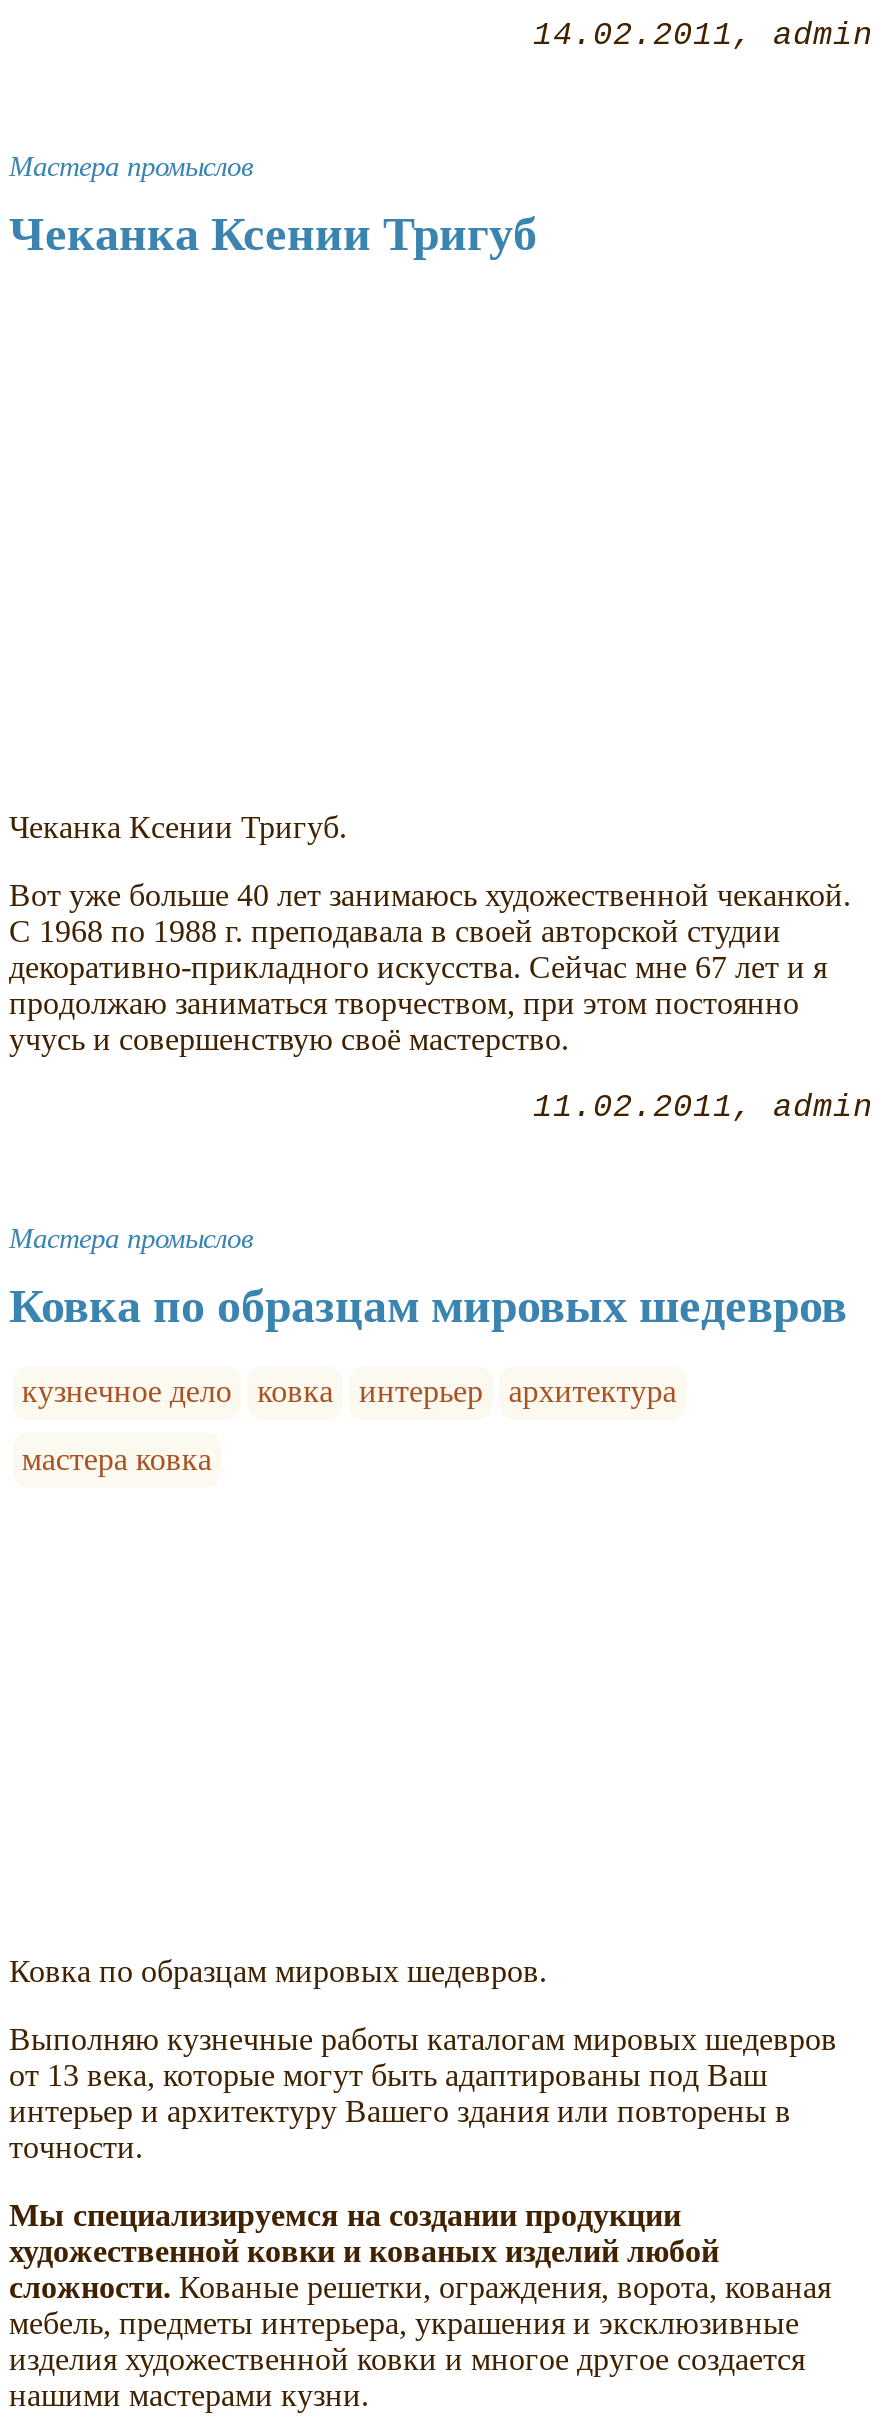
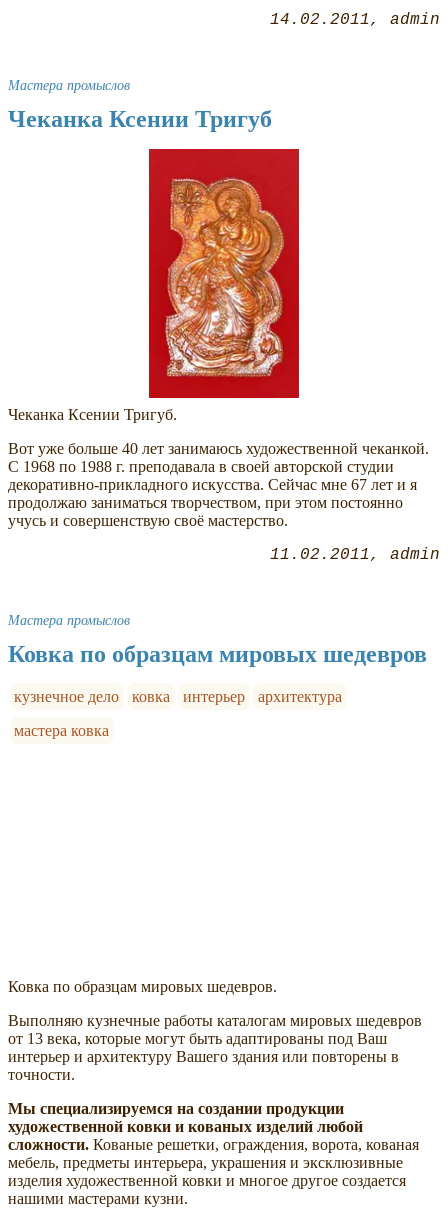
+ [image]
